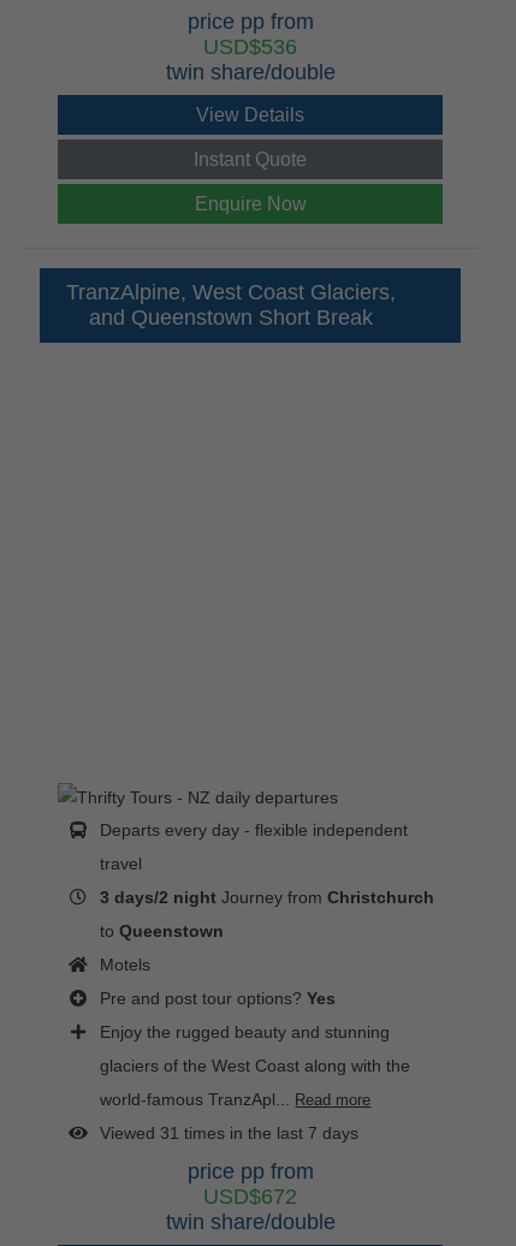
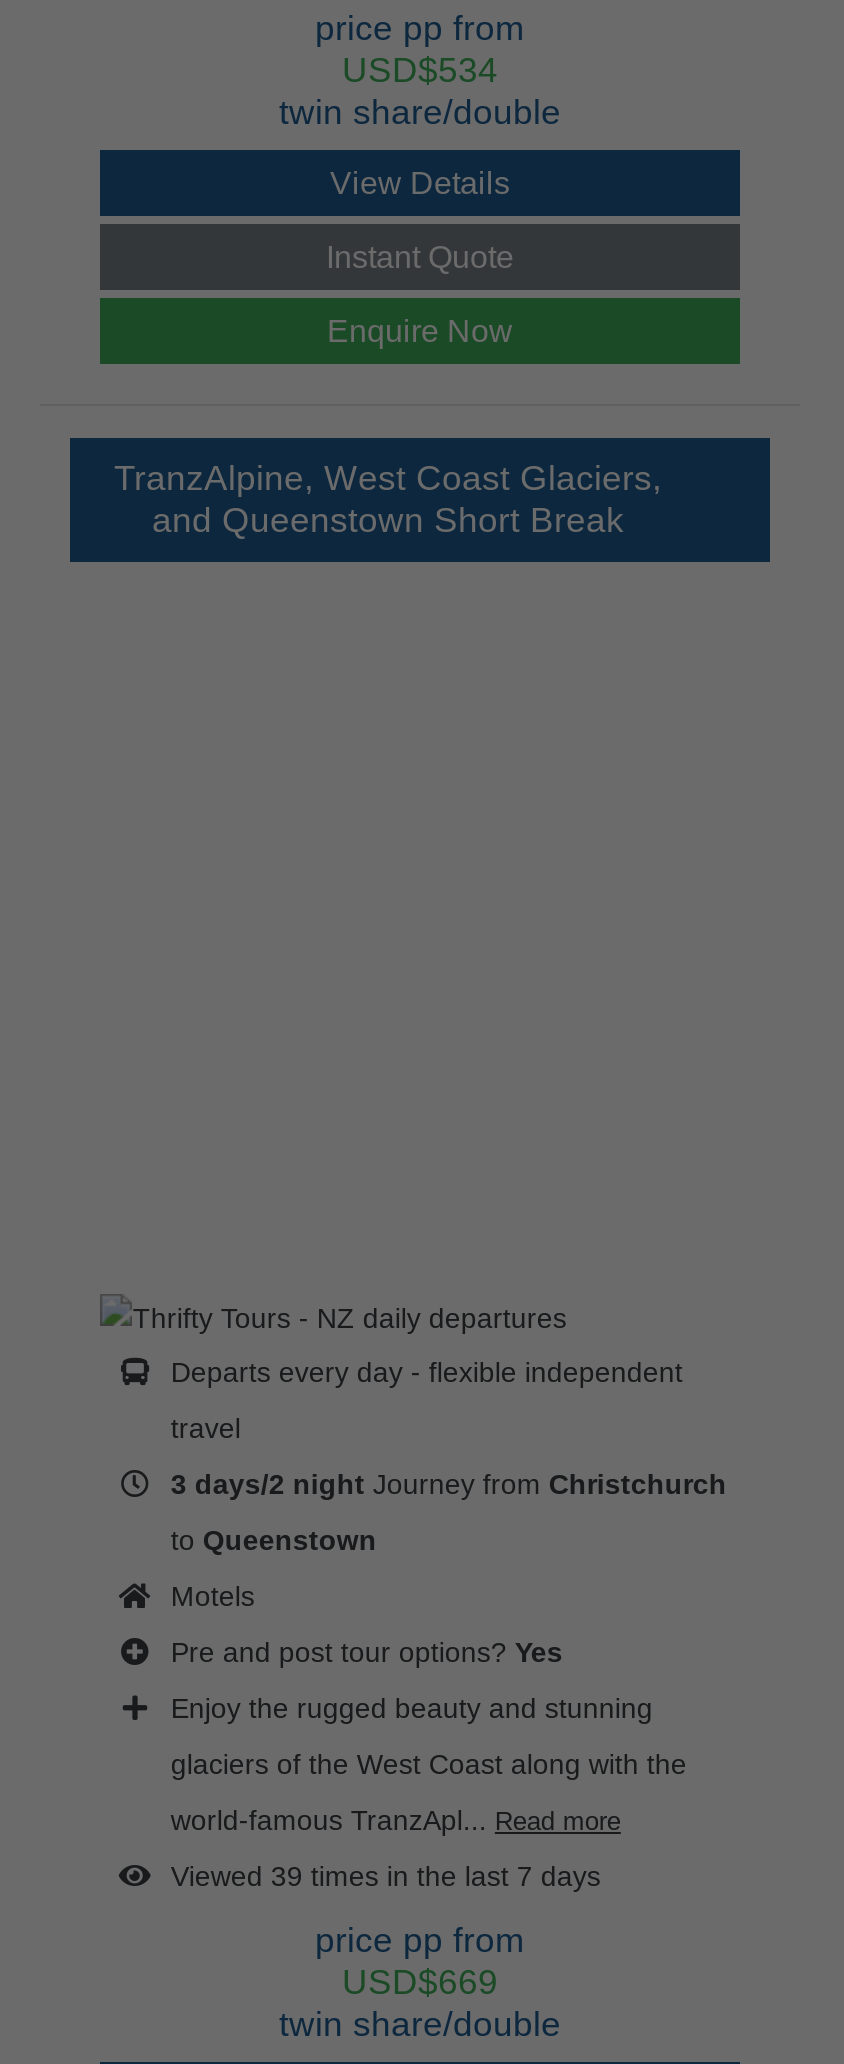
- USD$536
+ USD$534

- Viewed 31 times in the last 7 days
+ Viewed 39 times in the last 7 days

- USD$672
+ USD$669
